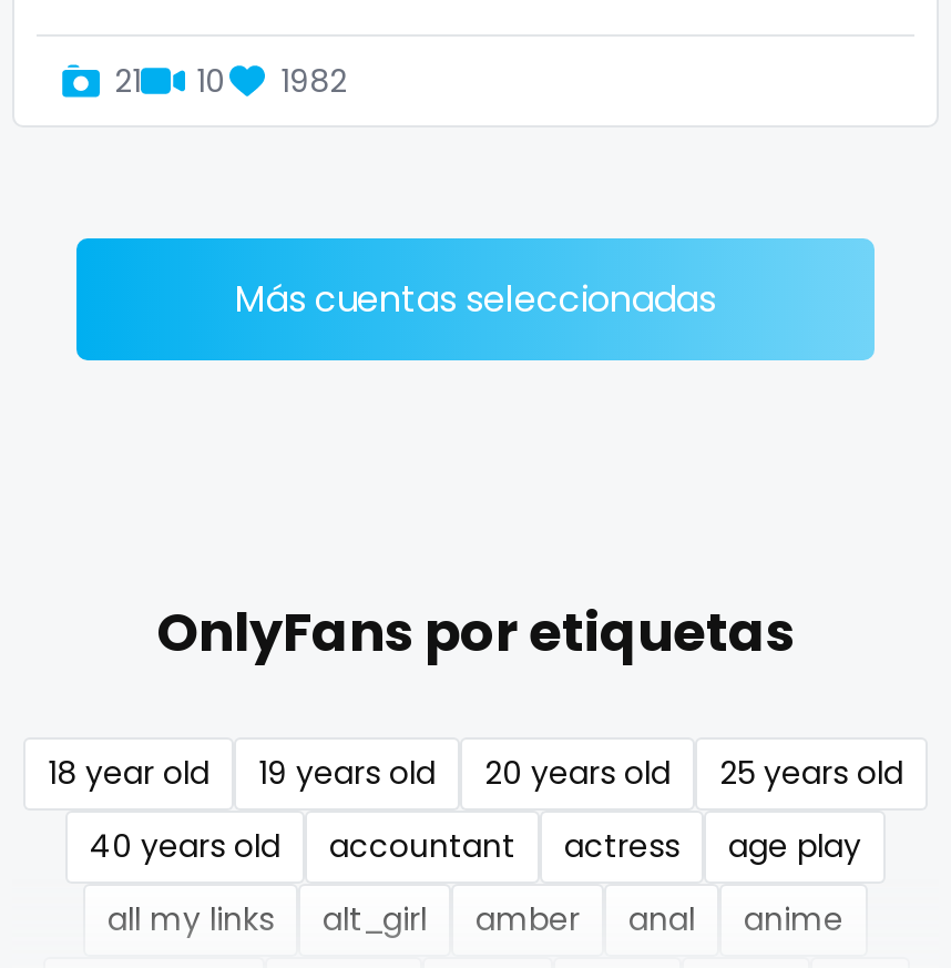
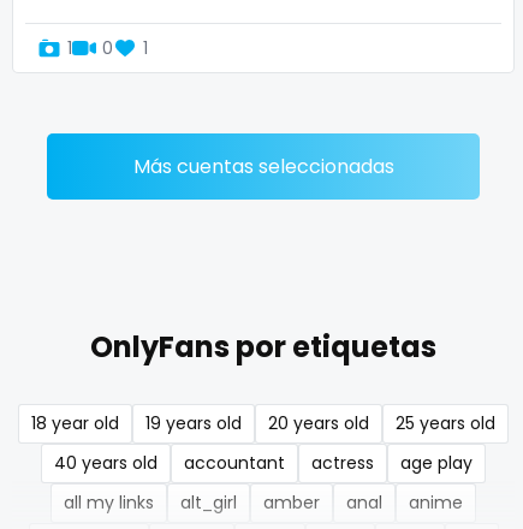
- 21
- 10
- 1982
+ 1
+ 0
+ 1
